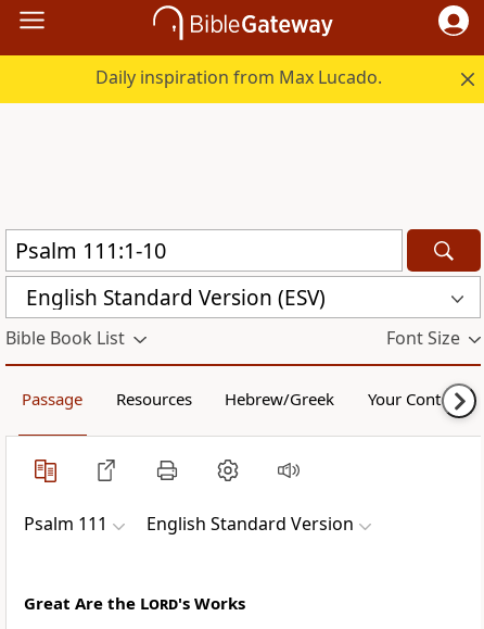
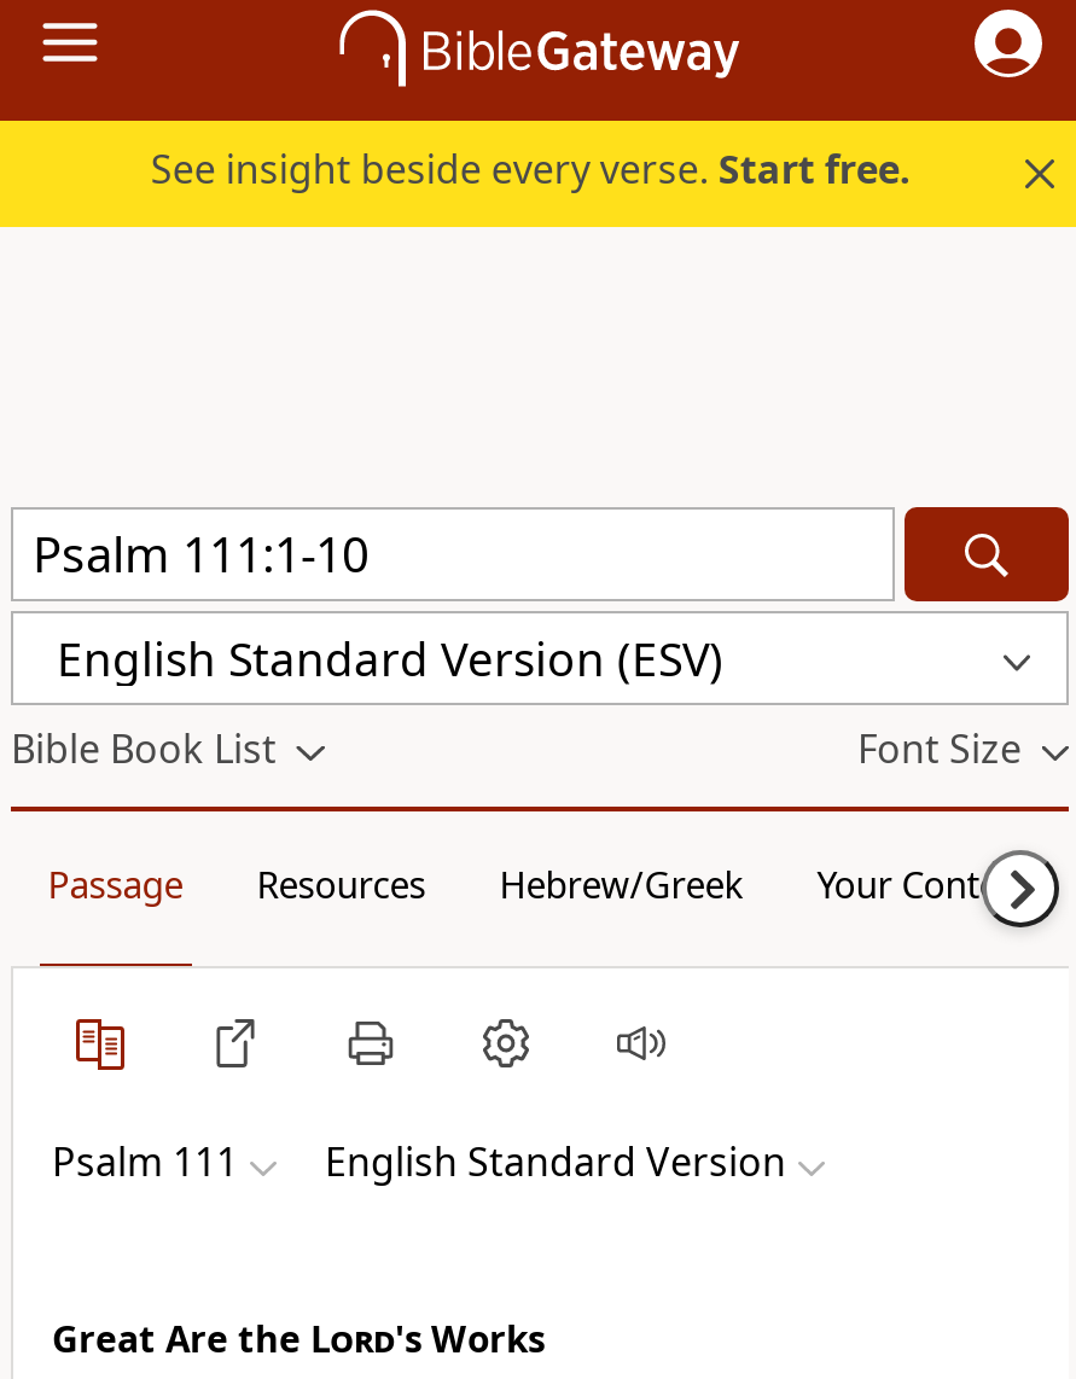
- Daily inspiration from Max Lucado.
+ See insight beside every verse. Start free.
